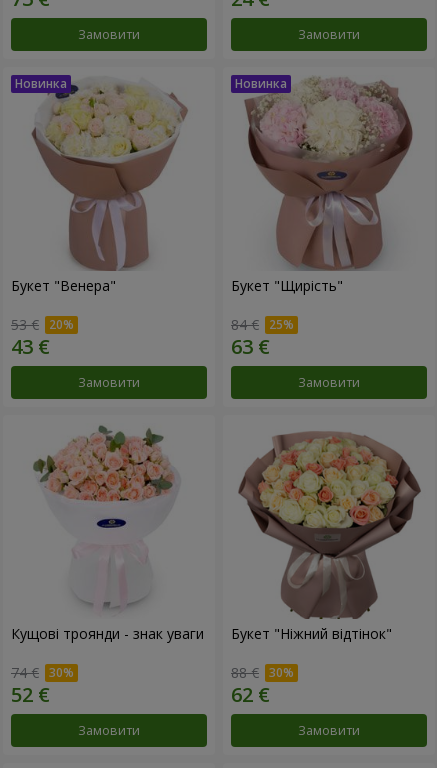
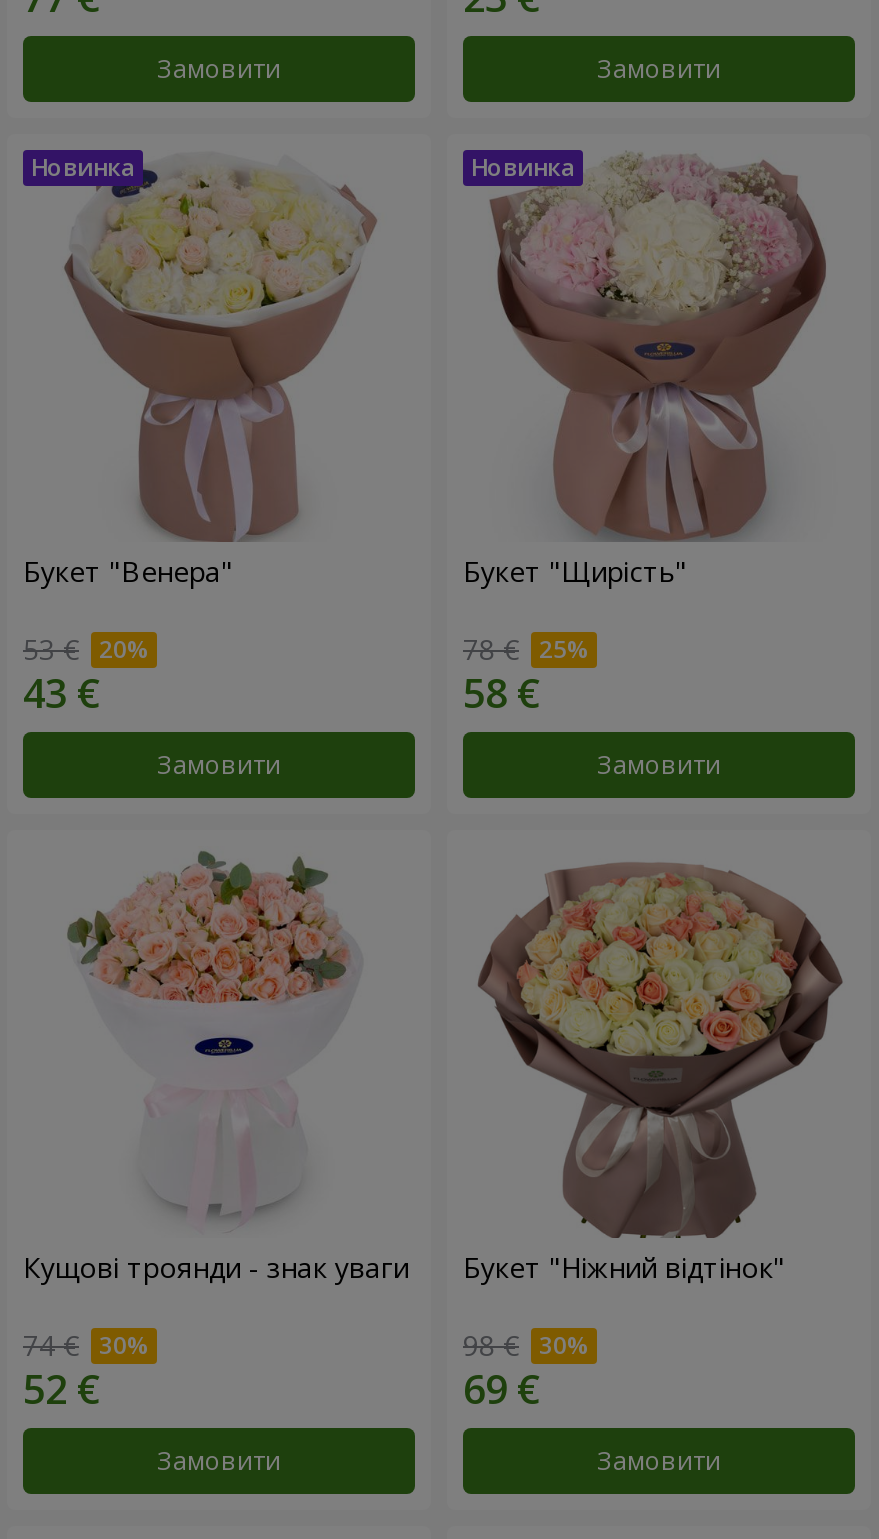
- 84 €
+ 78 €

- 88 €
+ 98 €
